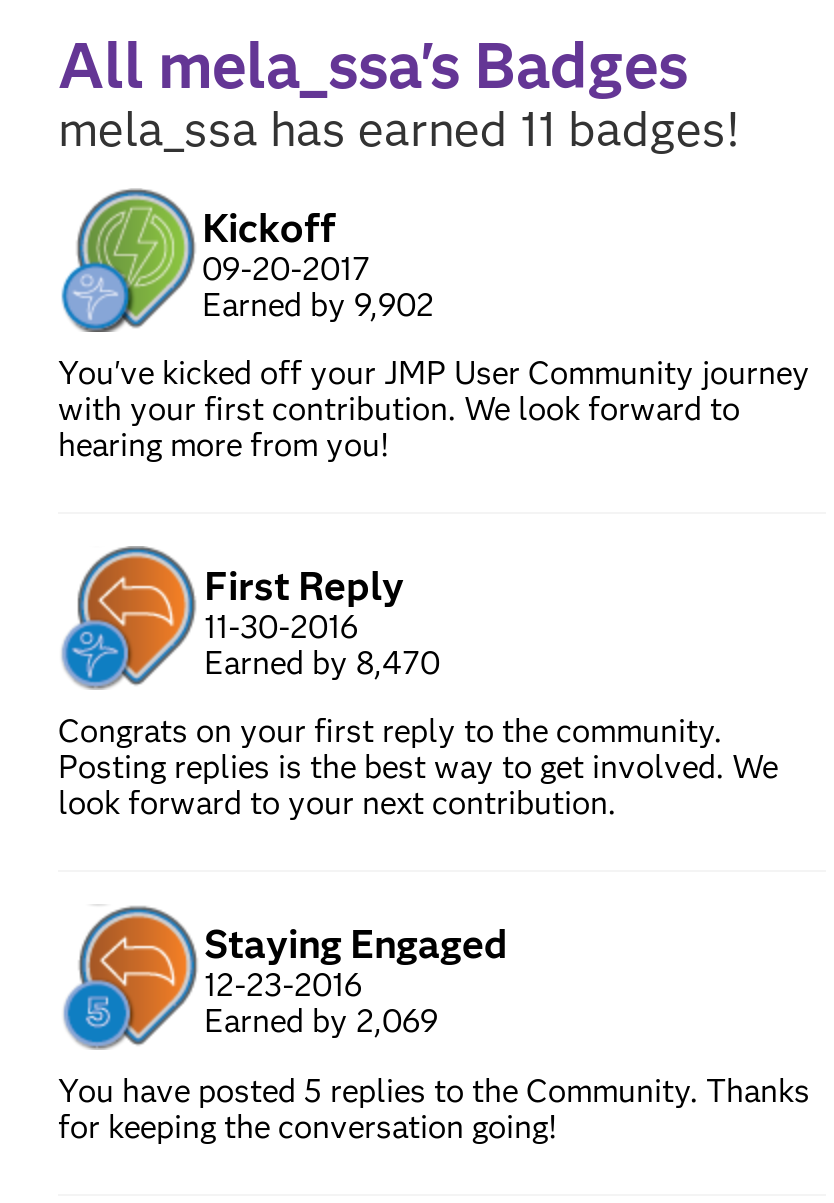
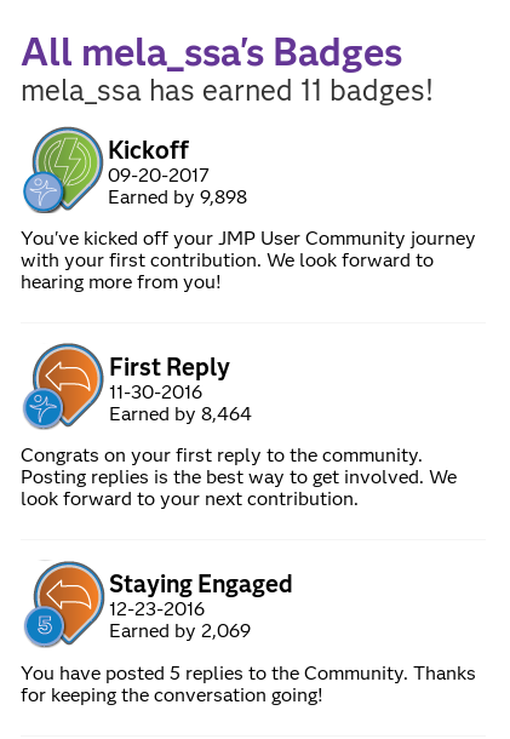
- Earned by 9,902
+ Earned by 9,898

- Earned by 8,470
+ Earned by 8,464
